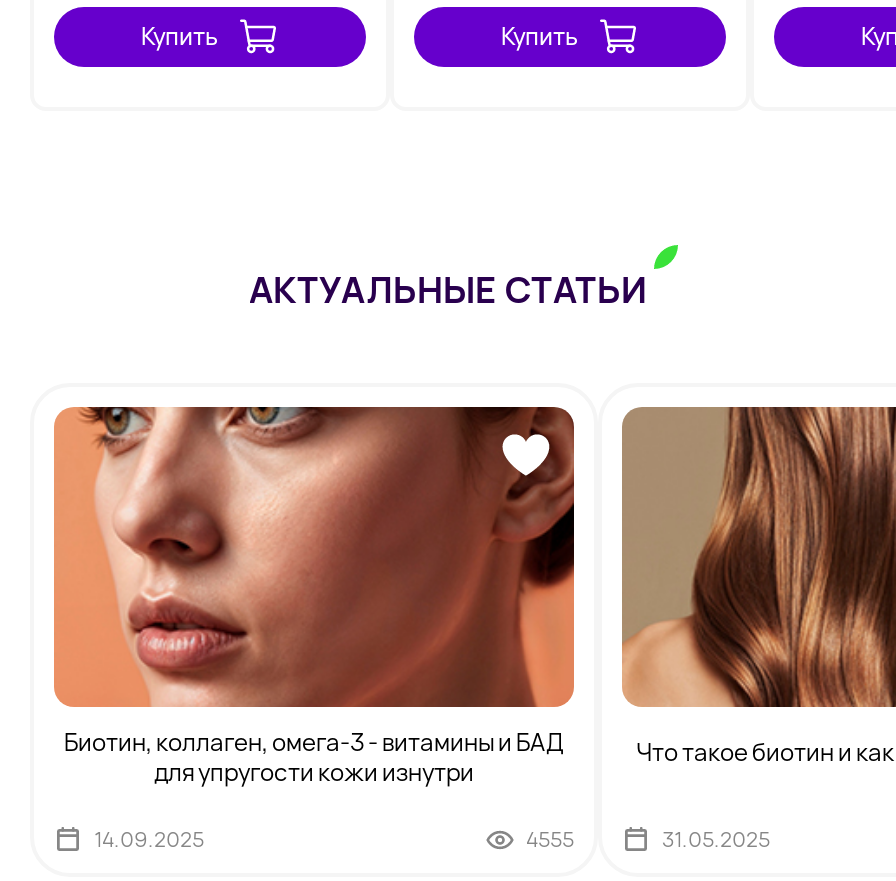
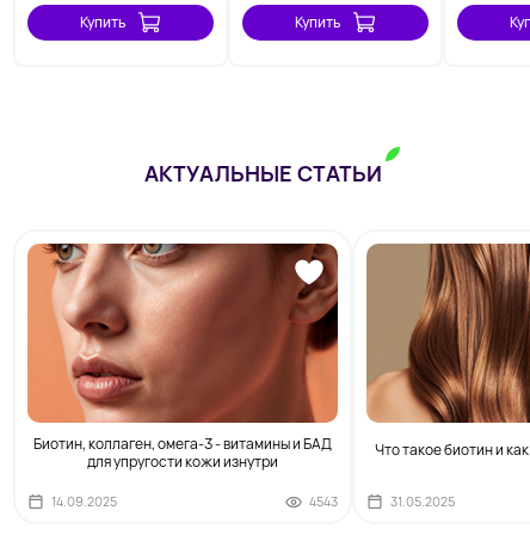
- 4555
+ 4543
